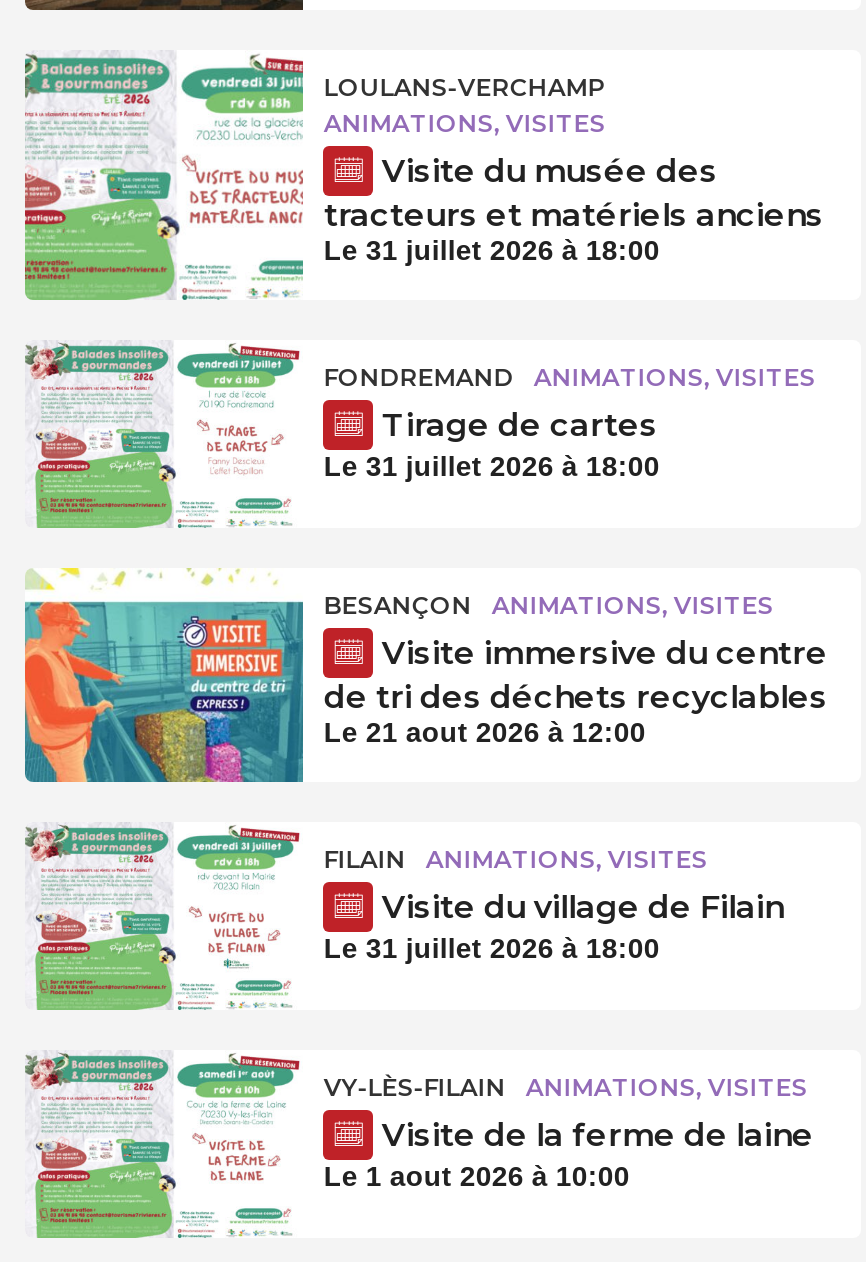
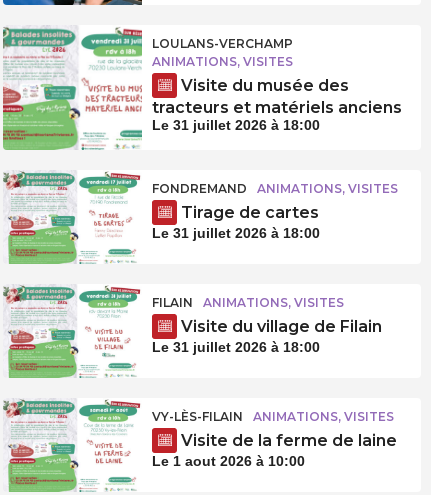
- [image]
- BESANÇON
- ANIMATIONS, VISITES
- Visite immersive du centre
- de tri des déchets recyclables
- Le 21 aout 2026 à 12:00
